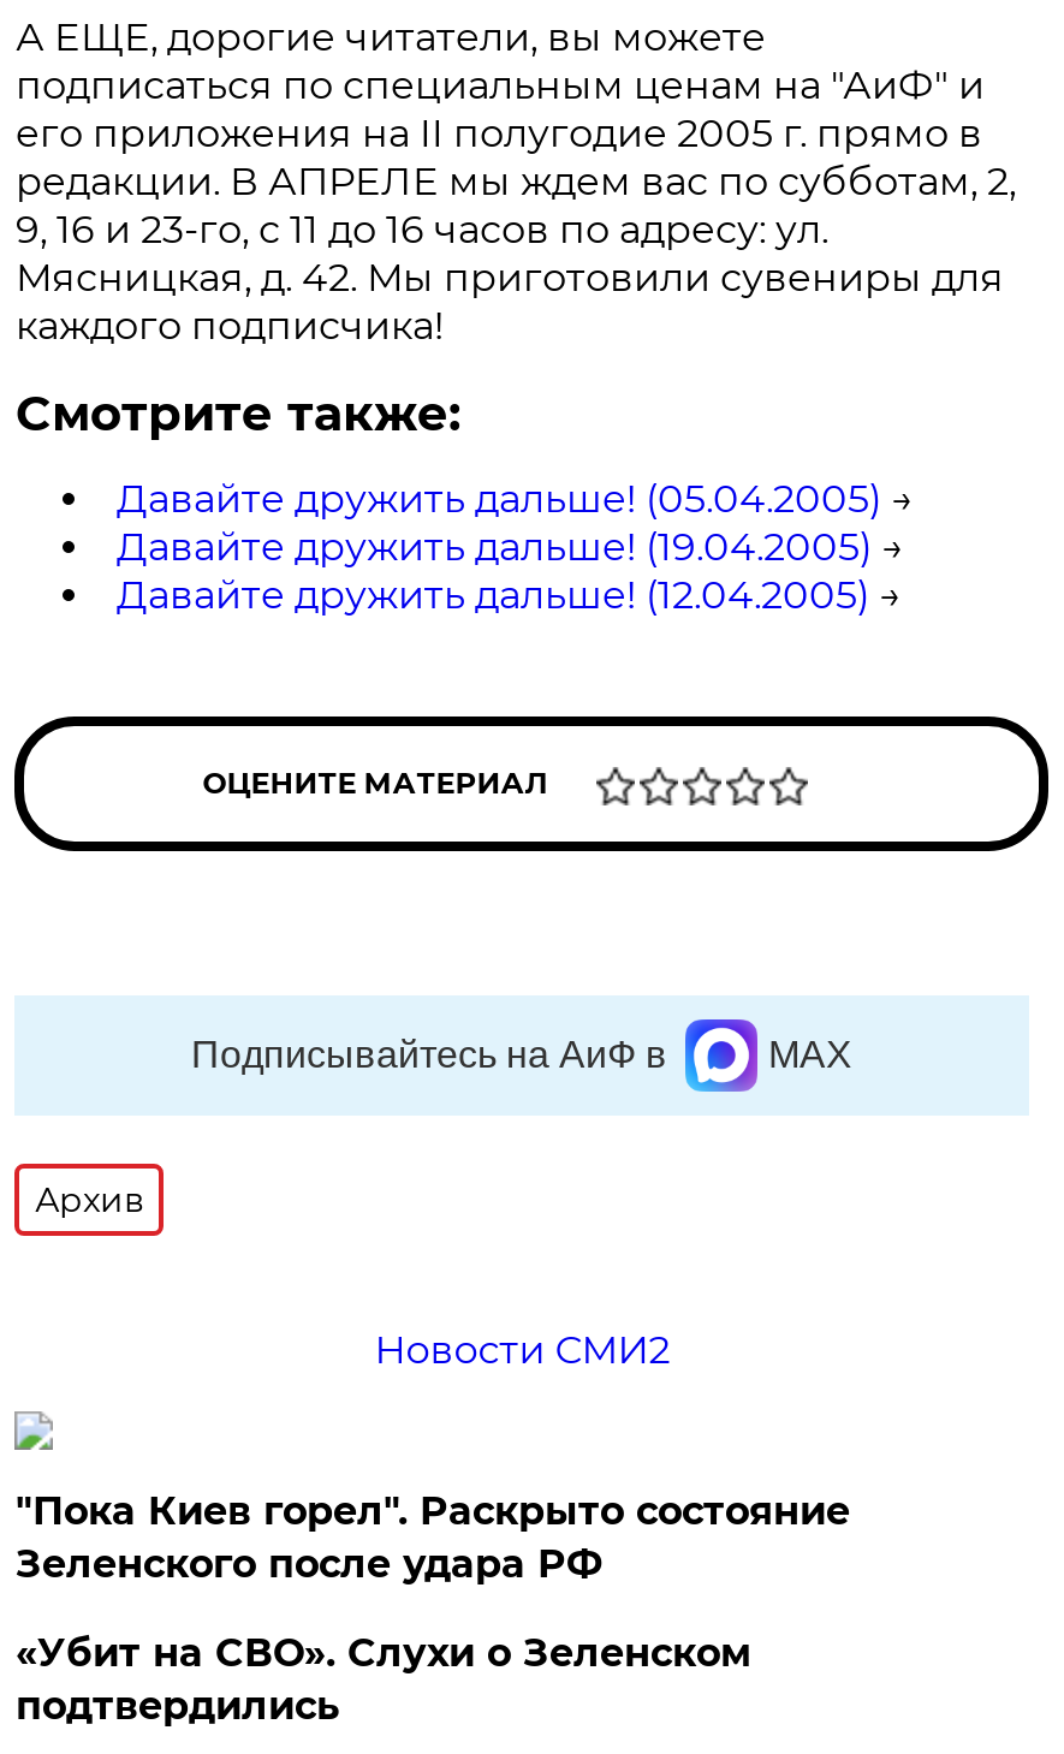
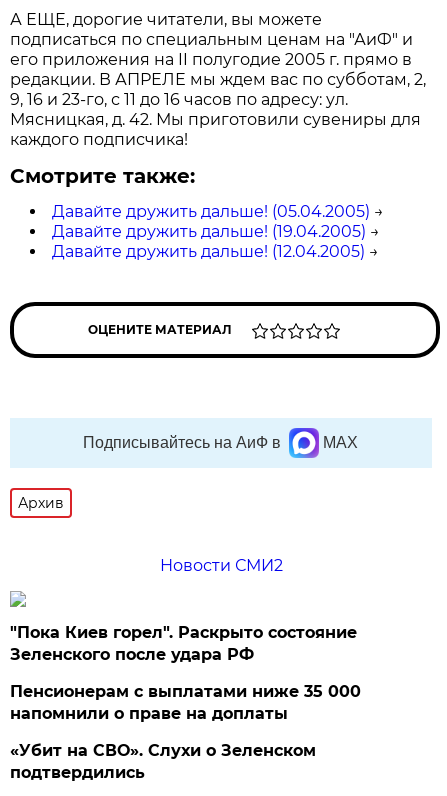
+ Пенсионерам с выплатами ниже 35 000
+ напомнили о праве на доплаты
